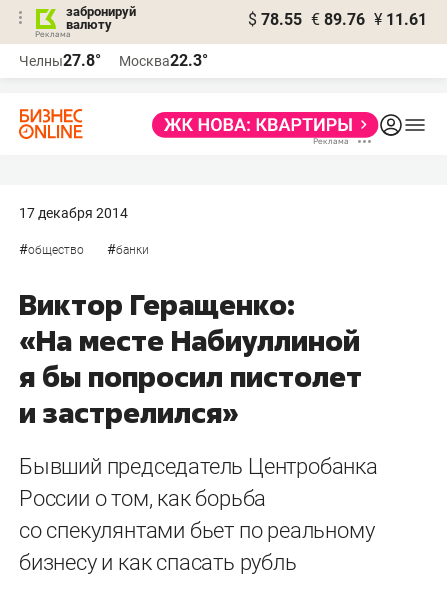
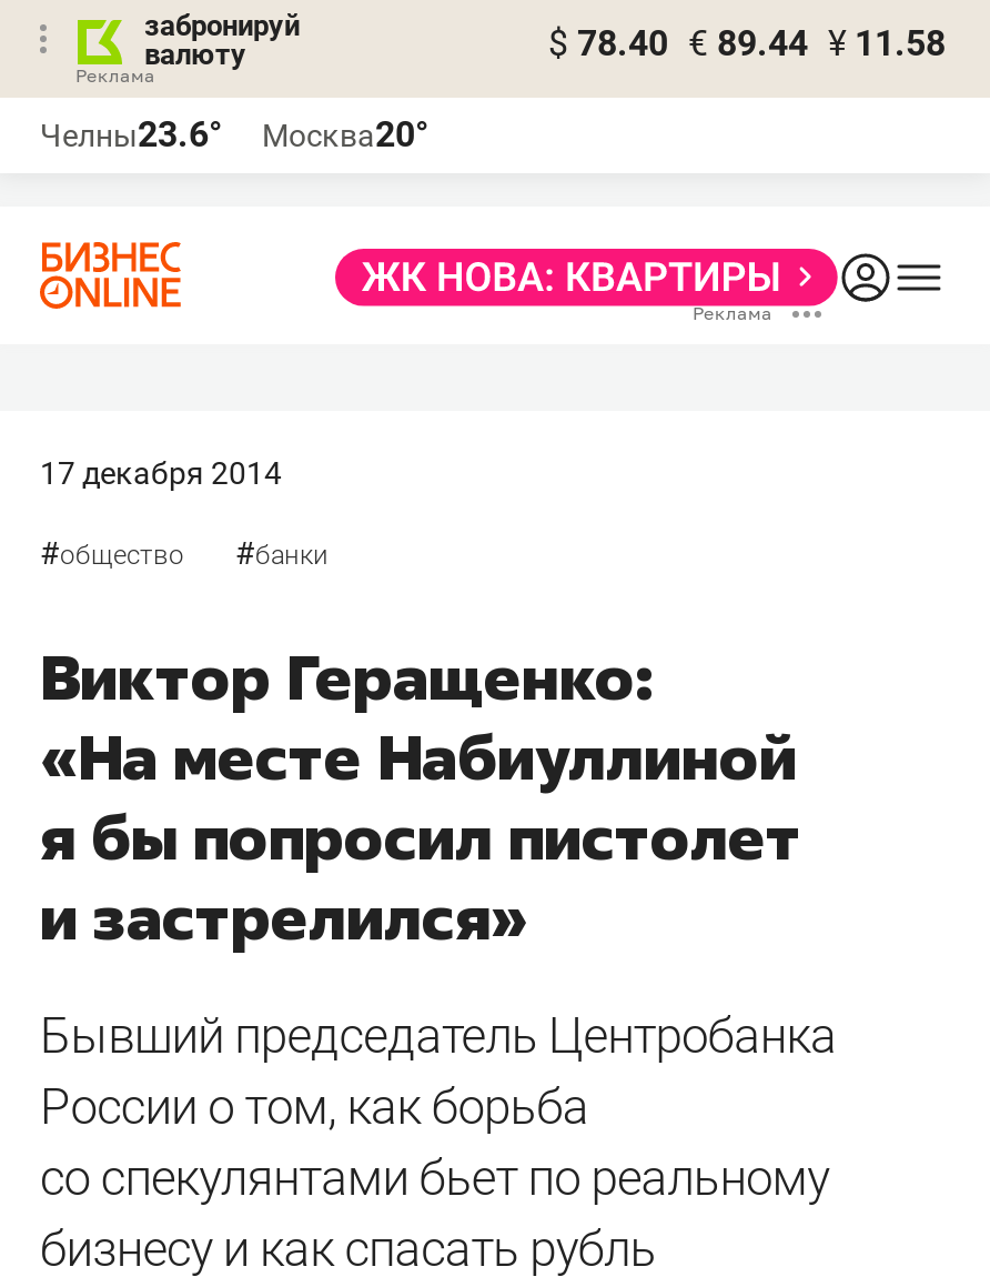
- $ 78.55 € 89.76 ¥ 11.61
+ $ 78.40 € 89.44 ¥ 11.58

- Челны27.8°
+ Челны23.6°

- Москва22.3°
+ Москва20°
